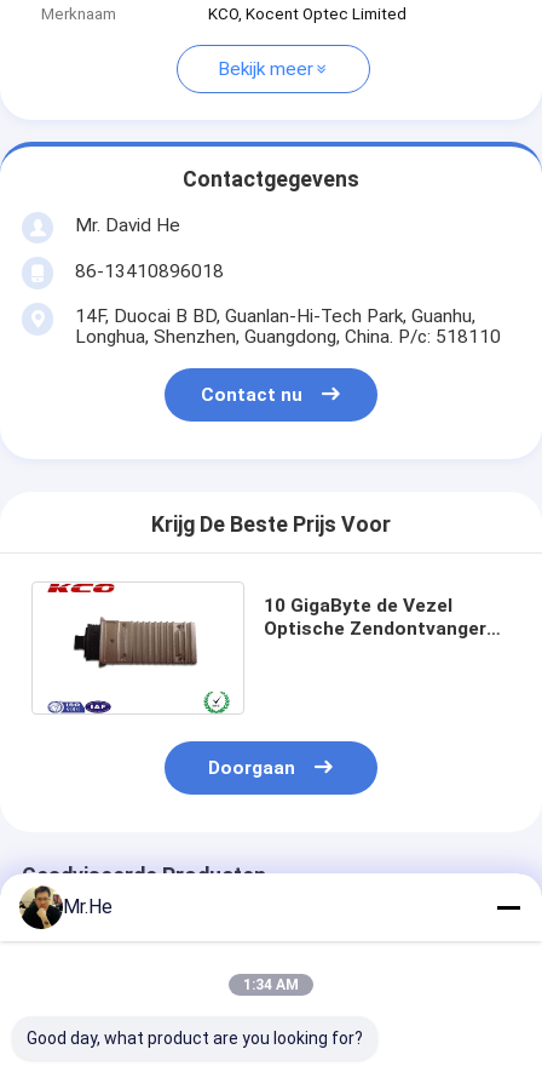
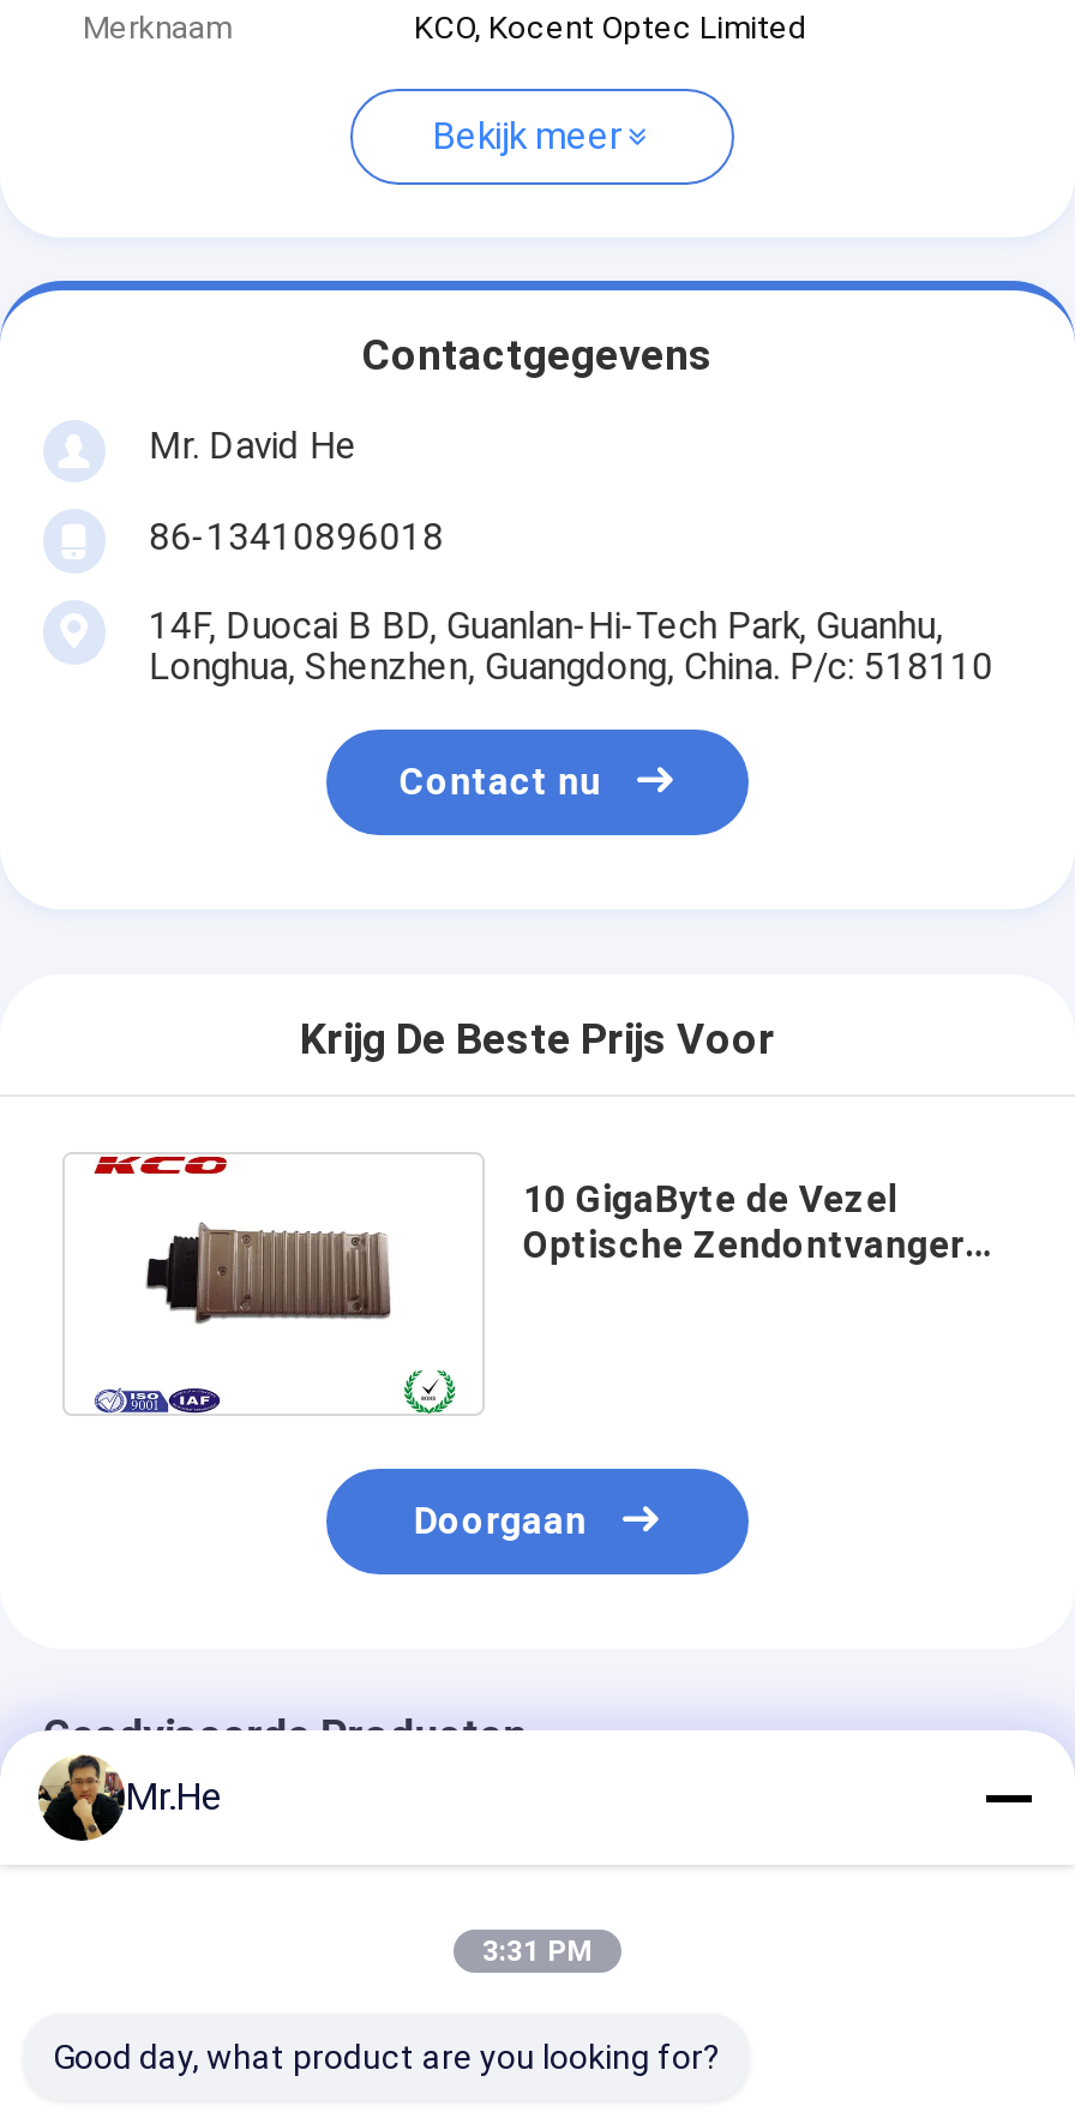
- 1:34 AM
+ 3:31 PM
